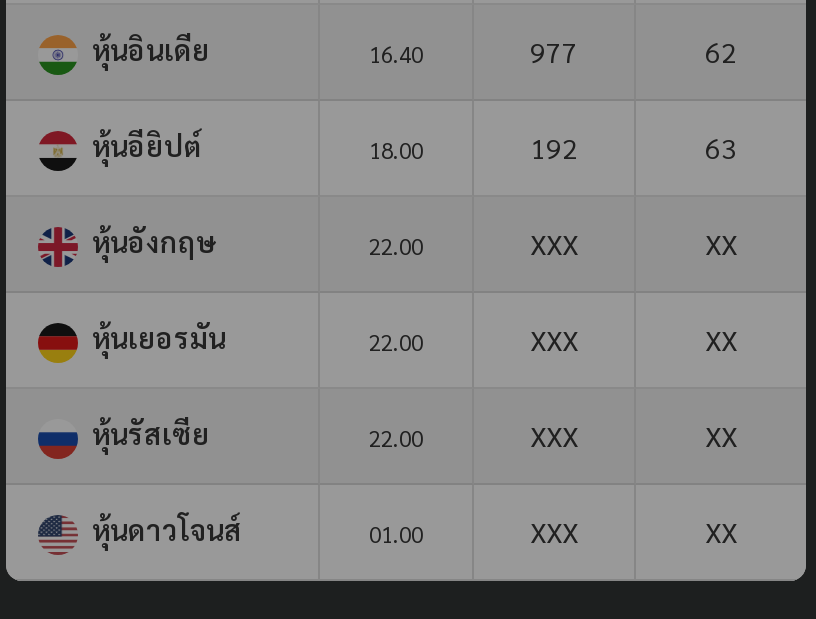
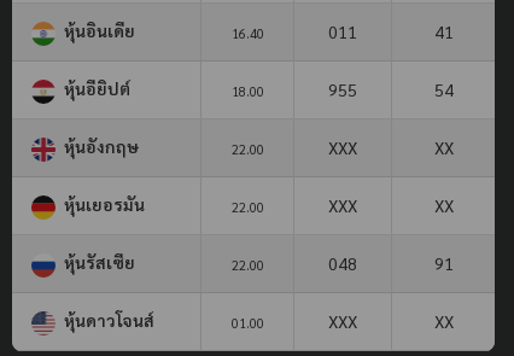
- 977
+ 011

- 62
+ 41

- 192
+ 955

- 63
+ 54

- XXX
- XX
+ 048
+ 91
